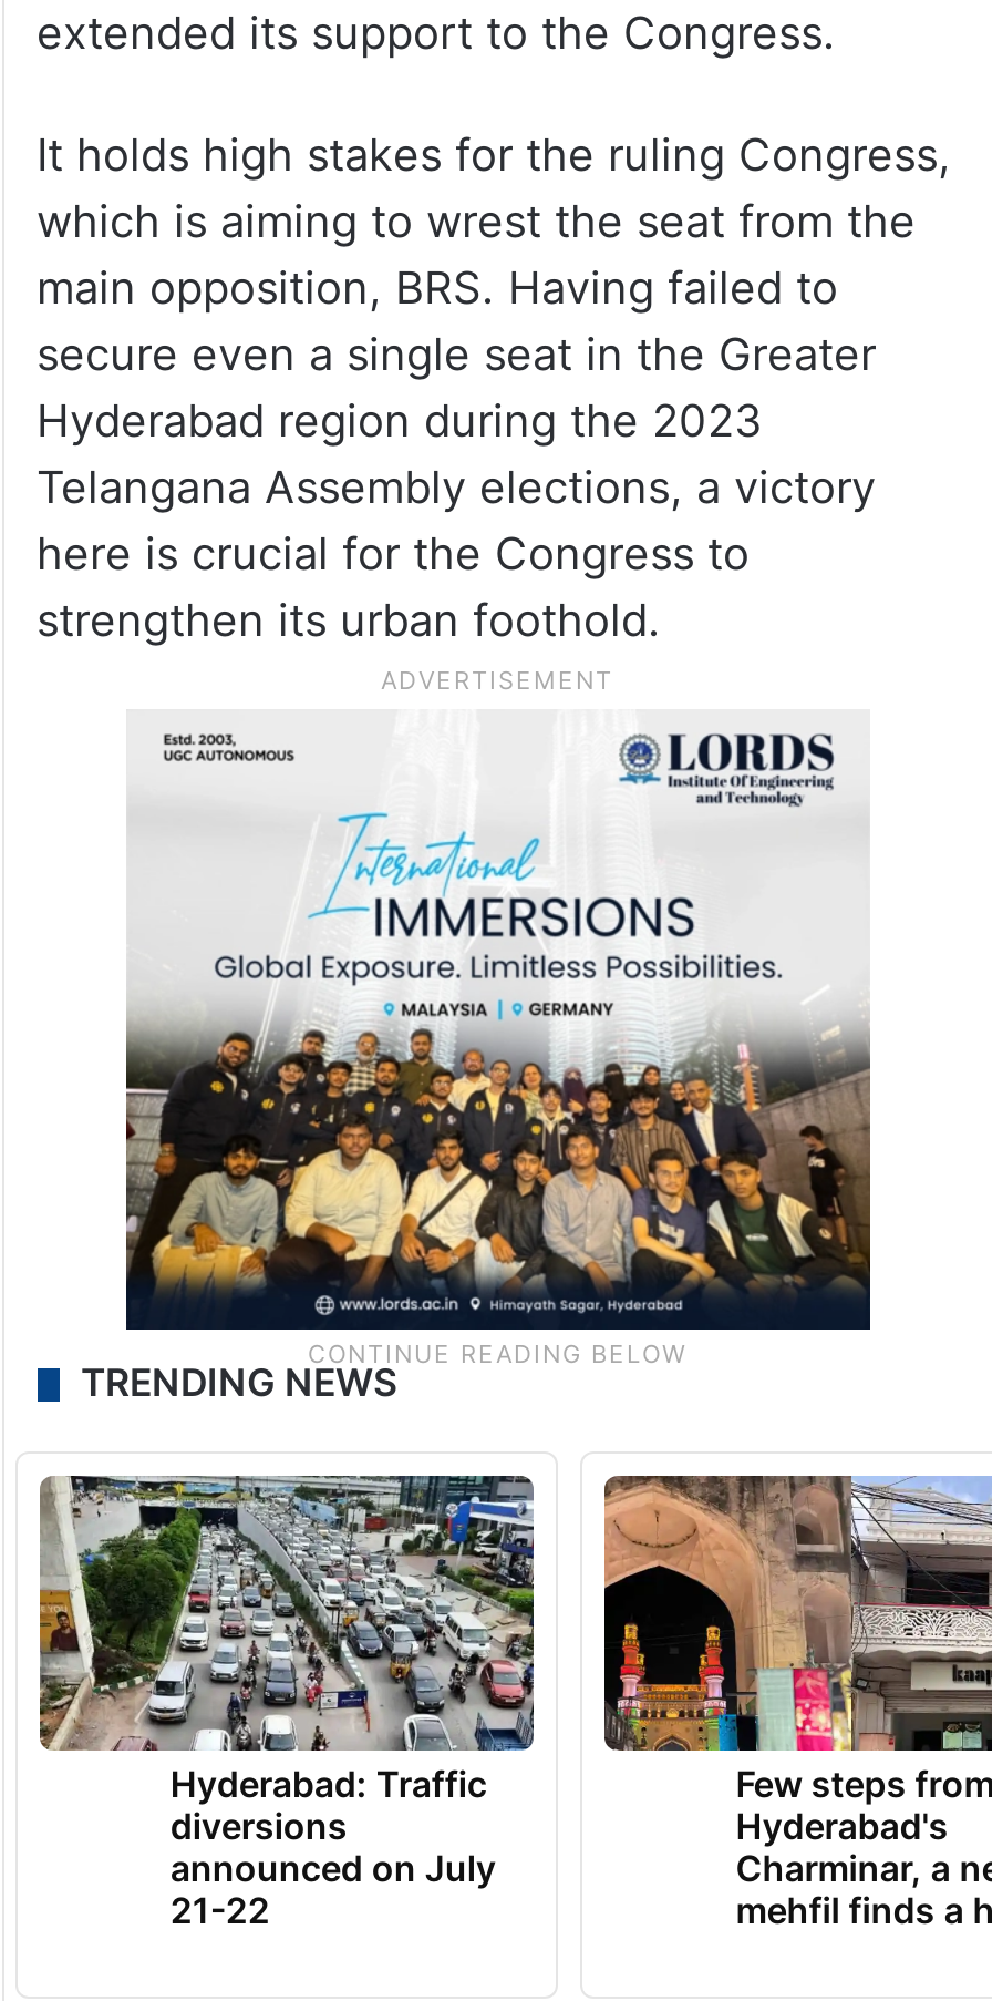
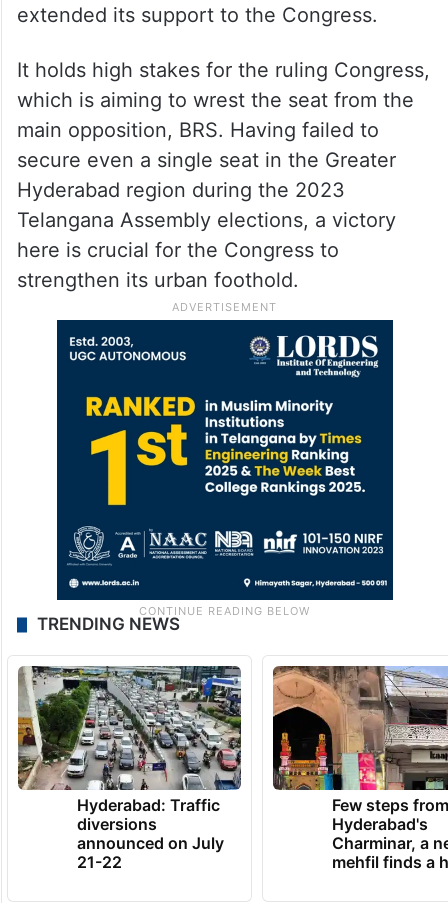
- [image]
+ [image]
